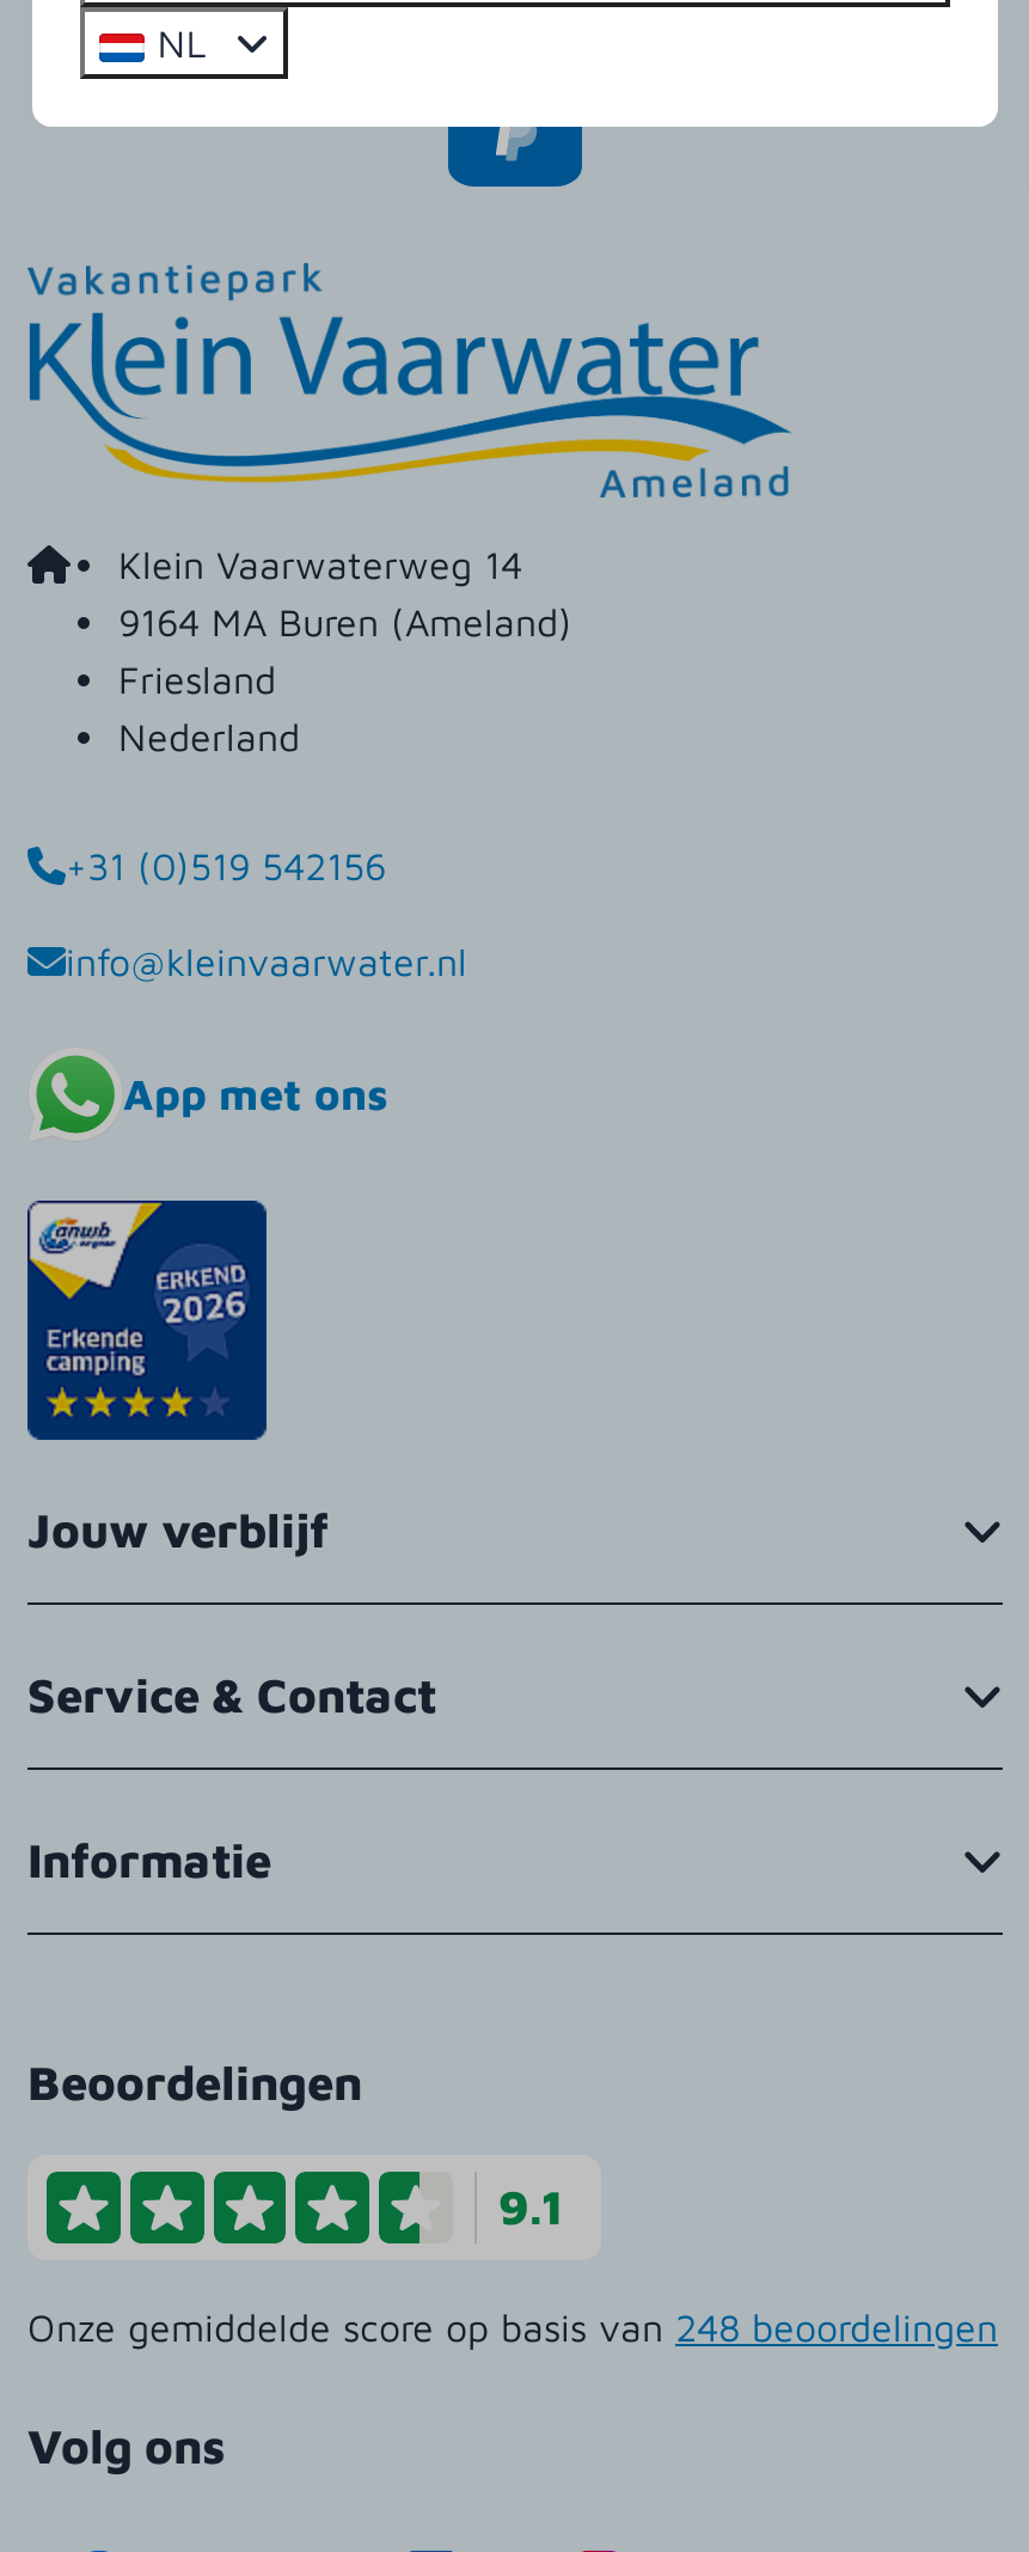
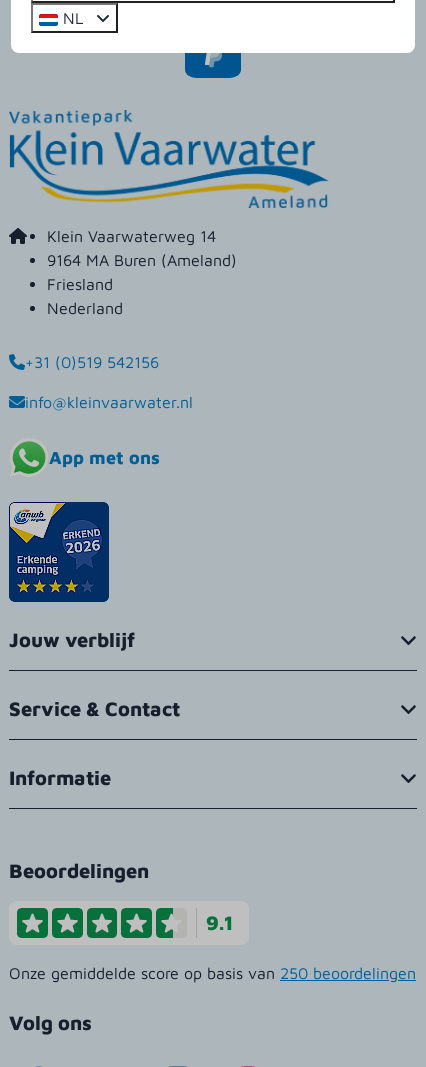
- Onze gemiddelde score op basis van 248 beoordelingen
+ Onze gemiddelde score op basis van 250 beoordelingen
